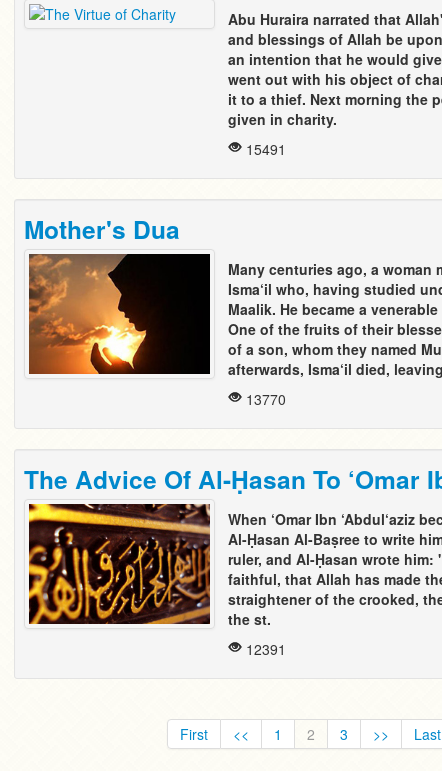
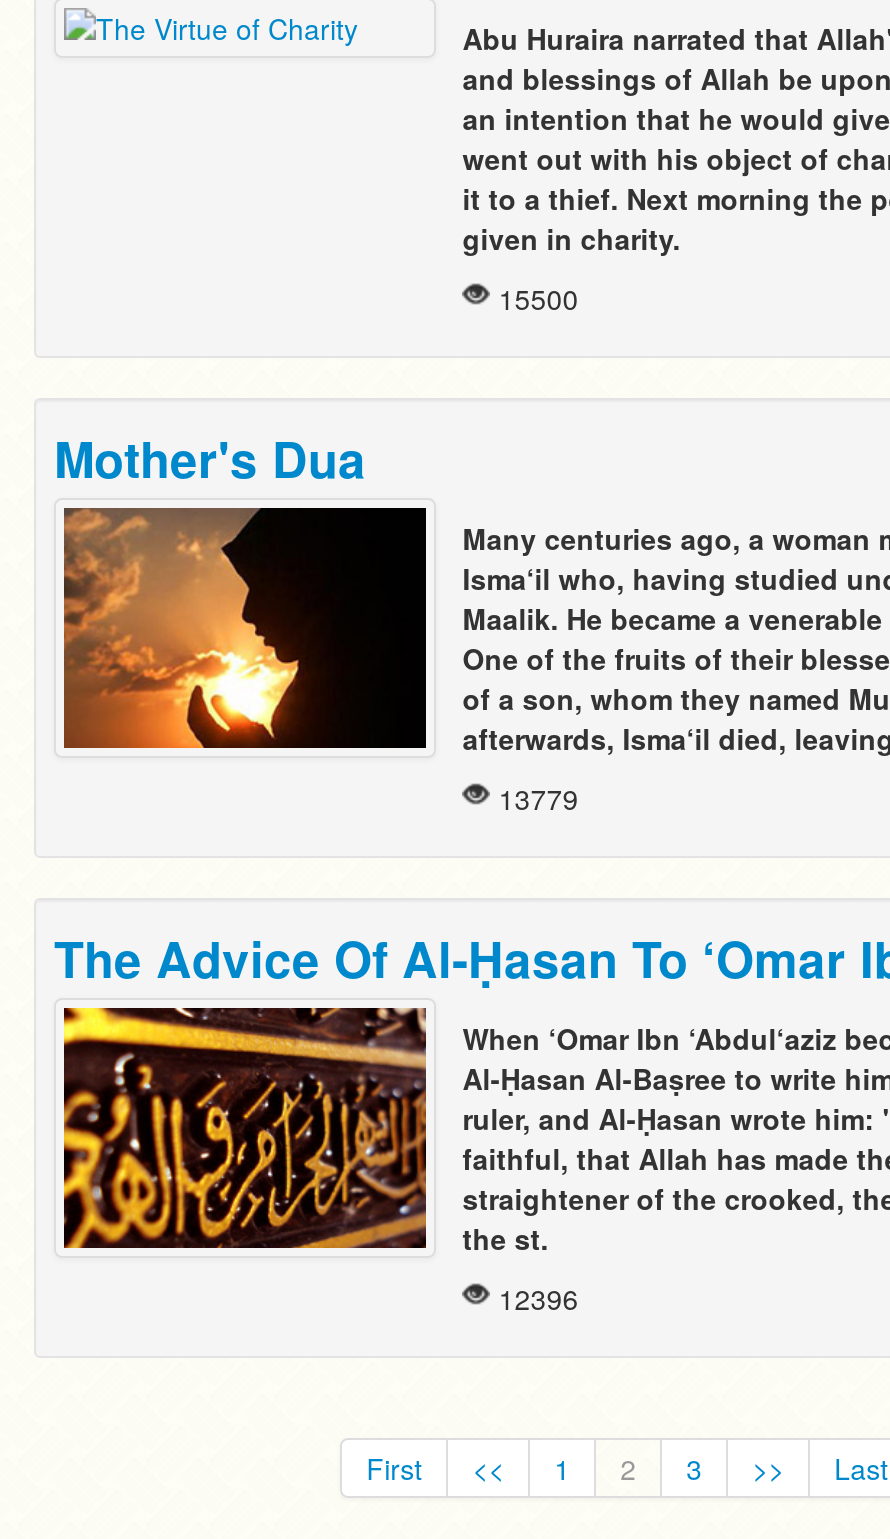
- 15491
+ 15500

- 13770
+ 13779

- 12391
+ 12396
